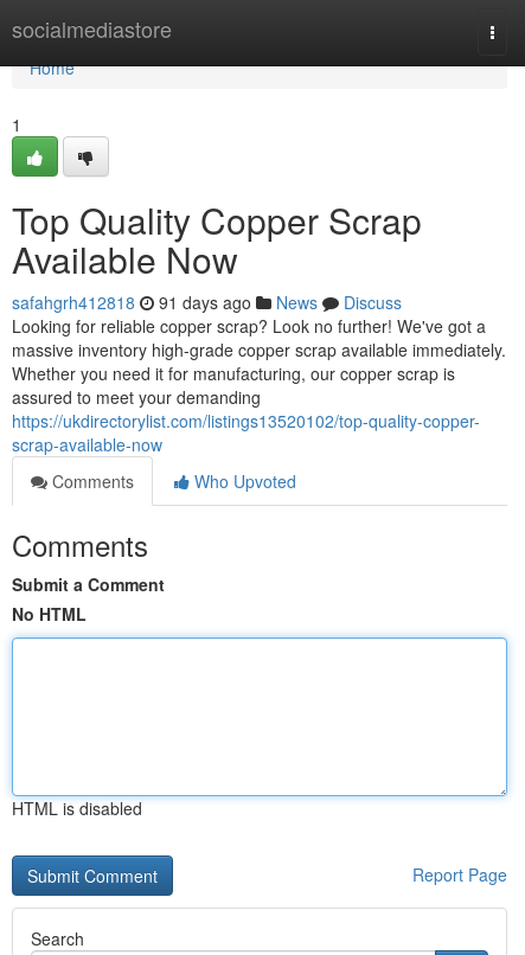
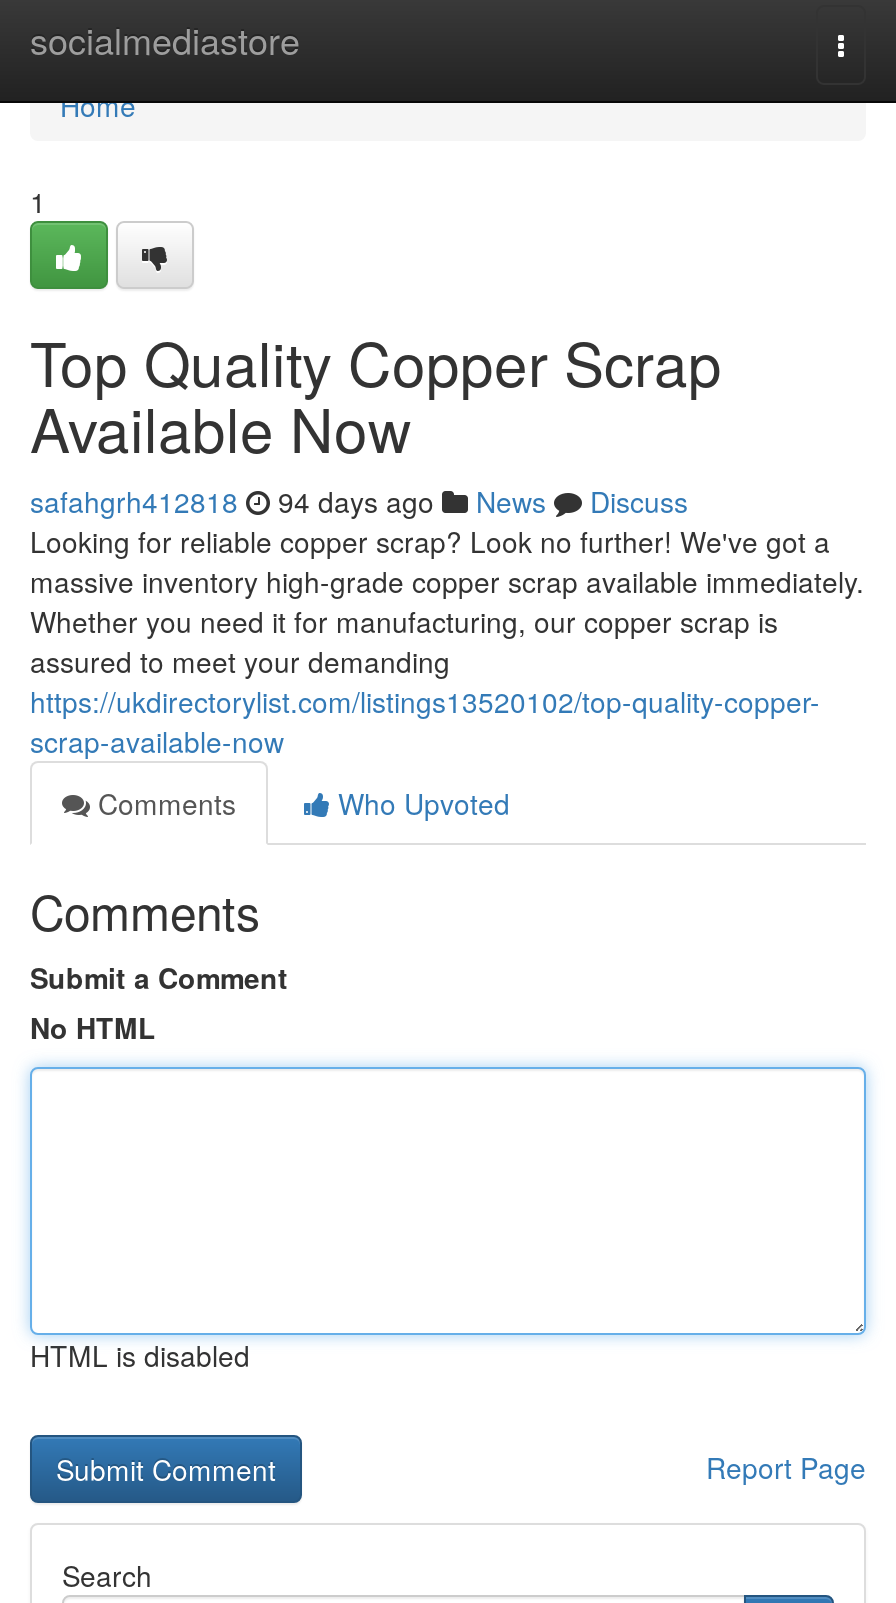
- safahgrh412818 91 days ago News Discuss
+ safahgrh412818 94 days ago News Discuss
